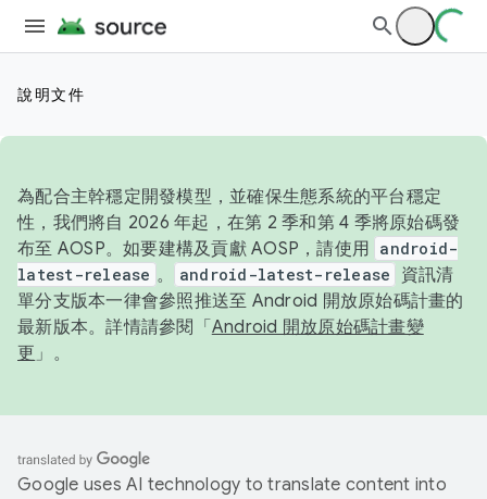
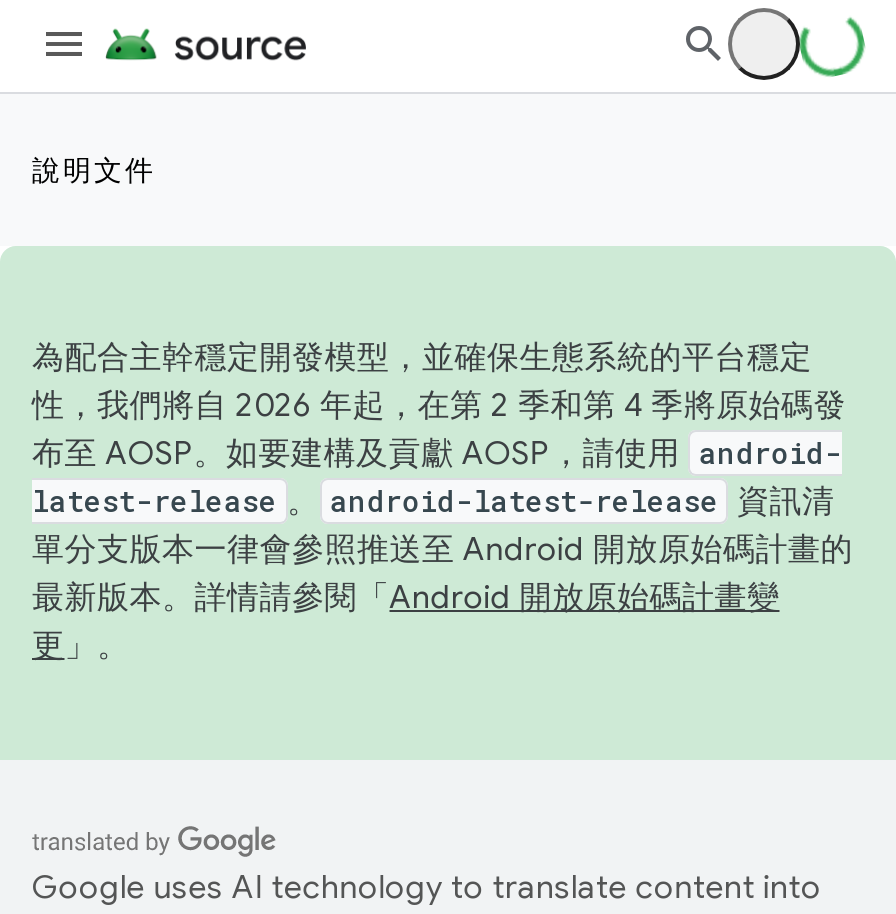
- [image]
+ [image]
